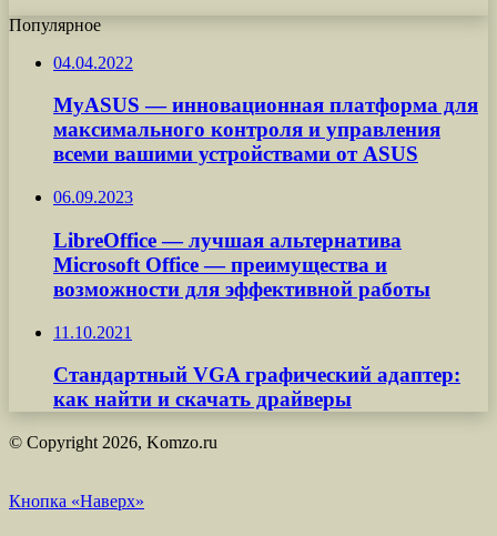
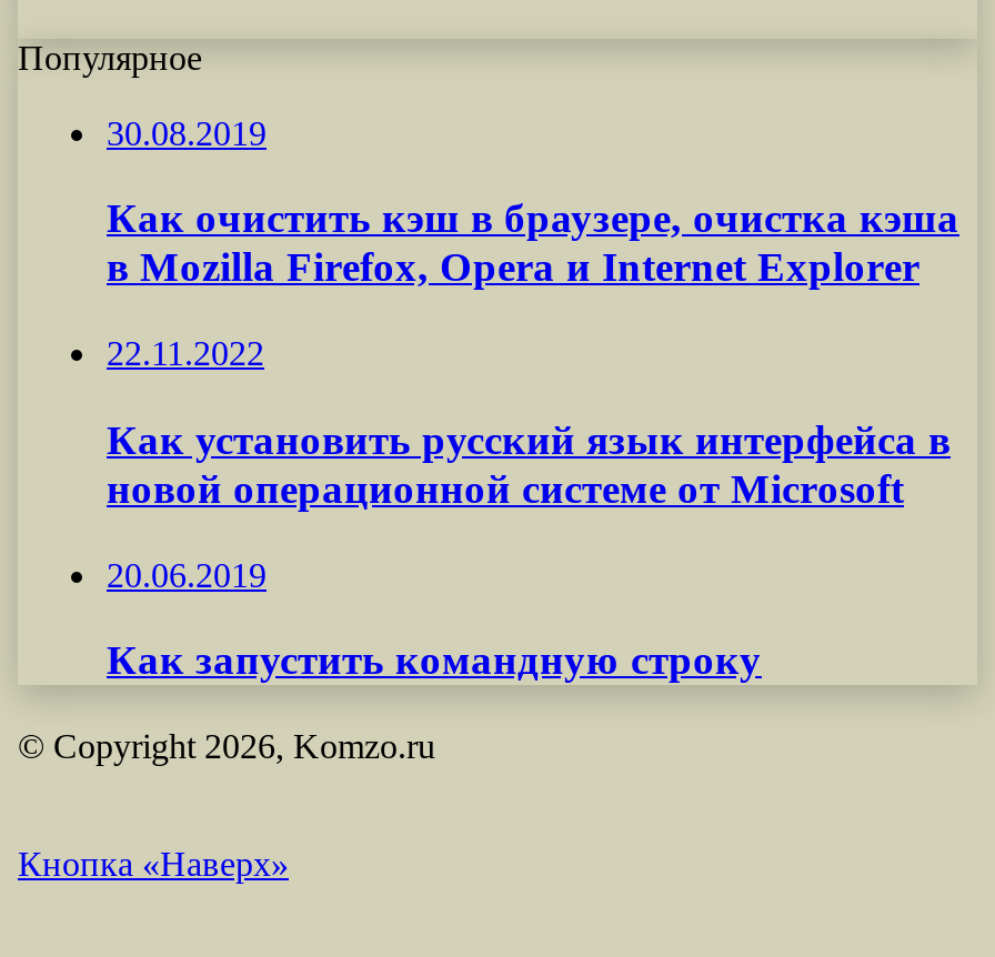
- 04.04.2022
+ 30.08.2019

- MyASUS — инновационная платформа для
- максимального контроля и управления
- всеми вашими устройствами от ASUS
+ Как очистить кэш в браузере, очистка кэша
+ в Mozilla Firefox, Opera и Internet Explorer

- 06.09.2023
+ 22.11.2022

- LibreOffice — лучшая альтернатива
- Microsoft Office — преимущества и
- возможности для эффективной работы
+ Как установить русский язык интерфейса в
+ новой операционной системе от Microsoft

- 11.10.2021
+ 20.06.2019

- Стандартный VGA графический адаптер:
- как найти и скачать драйверы
+ Как запустить командную строку
